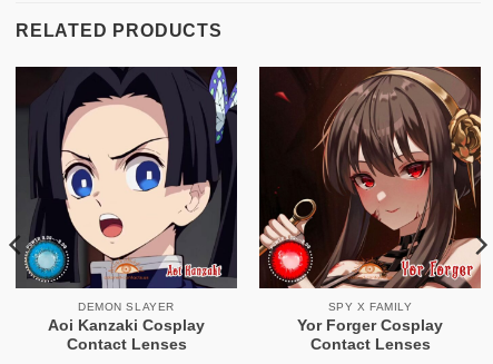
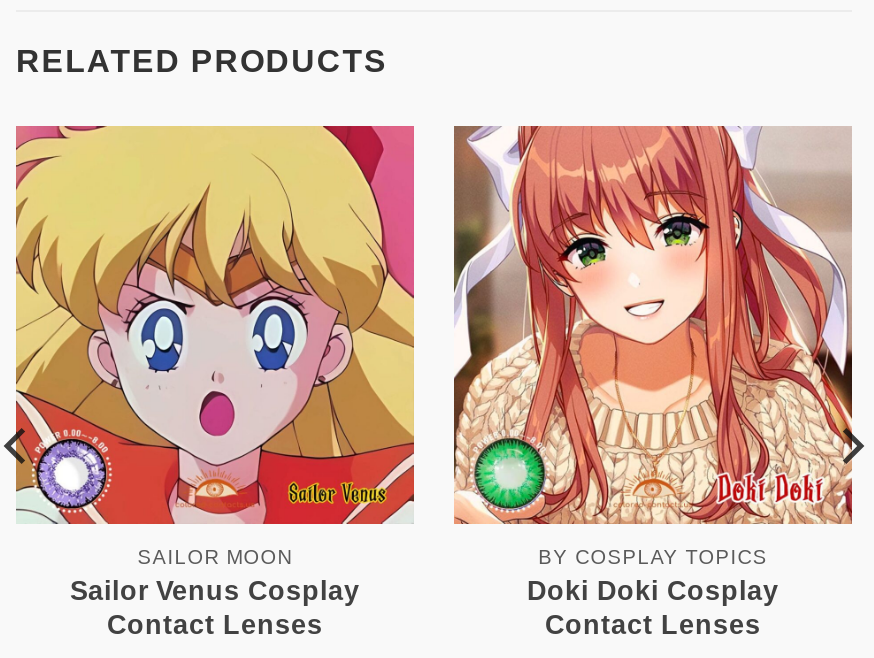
- [image]
- DEMON SLAYER
- Aoi Kanzaki Cosplay
+ [image]
+ SAILOR MOON
+ Sailor Venus Cosplay

- [image]
- SPY X FAMILY
- Yor Forger Cosplay
+ [image]
+ BY COSPLAY TOPICS
+ Doki Doki Cosplay
